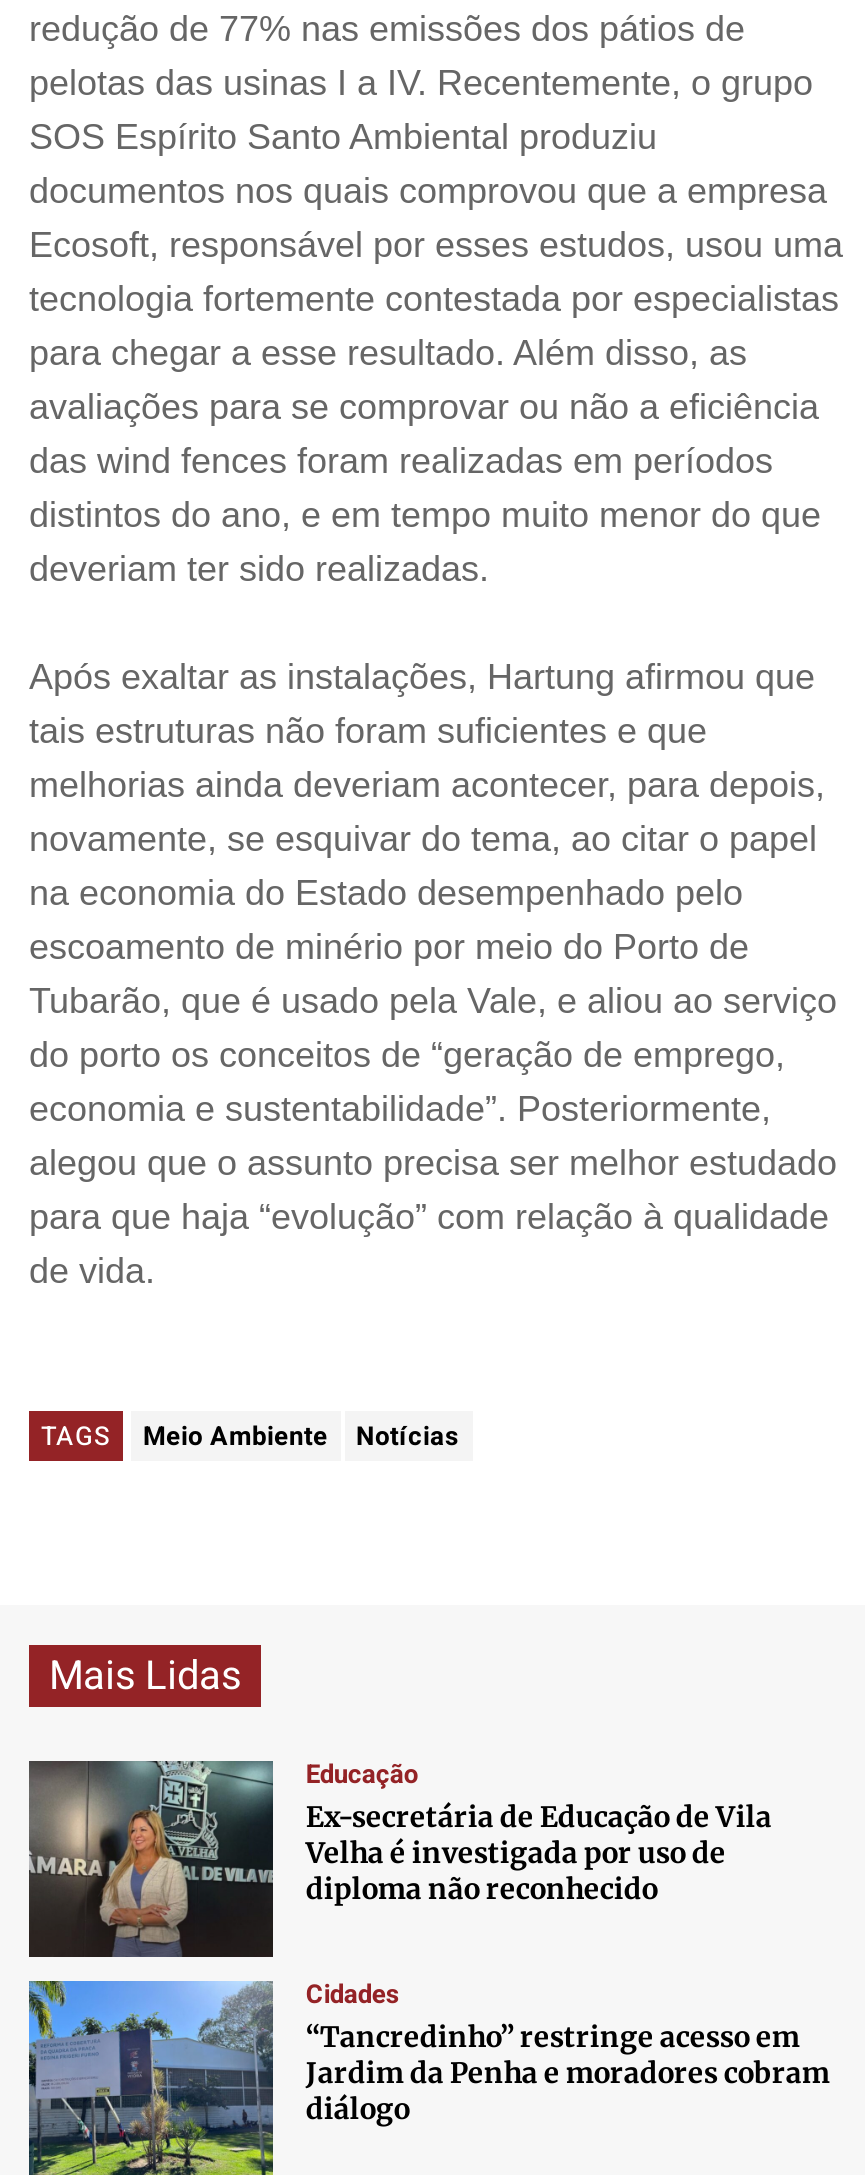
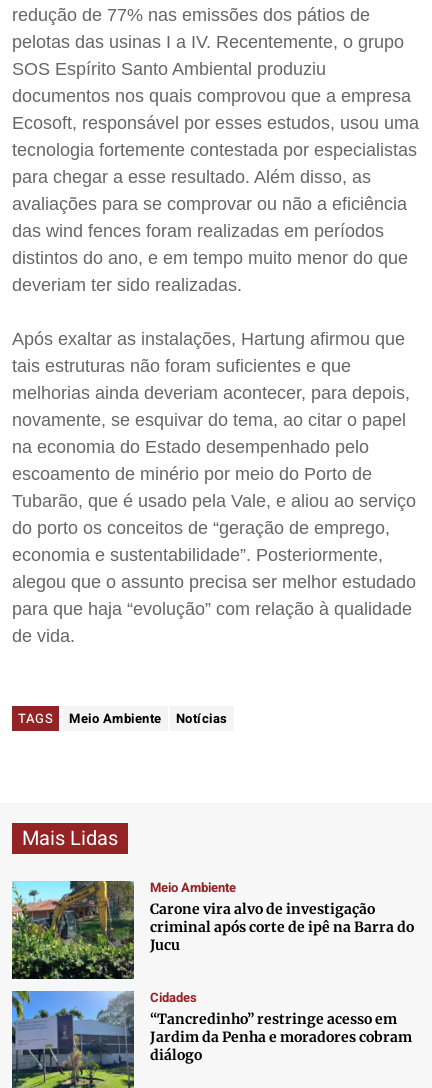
- [image]
- Educação
- Ex-secretária de Educação de Vila
- Velha é investigada por uso de
- diploma não reconhecido
+ [image]
+ Meio Ambiente
+ Carone vira alvo de investigação
+ criminal após corte de ipê na Barra do
+ Jucu
